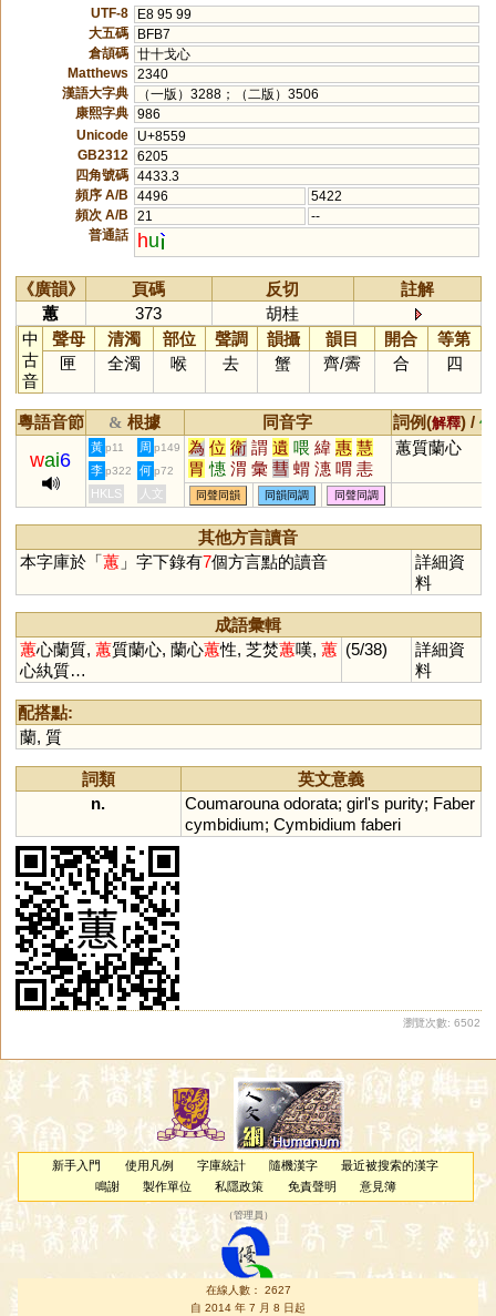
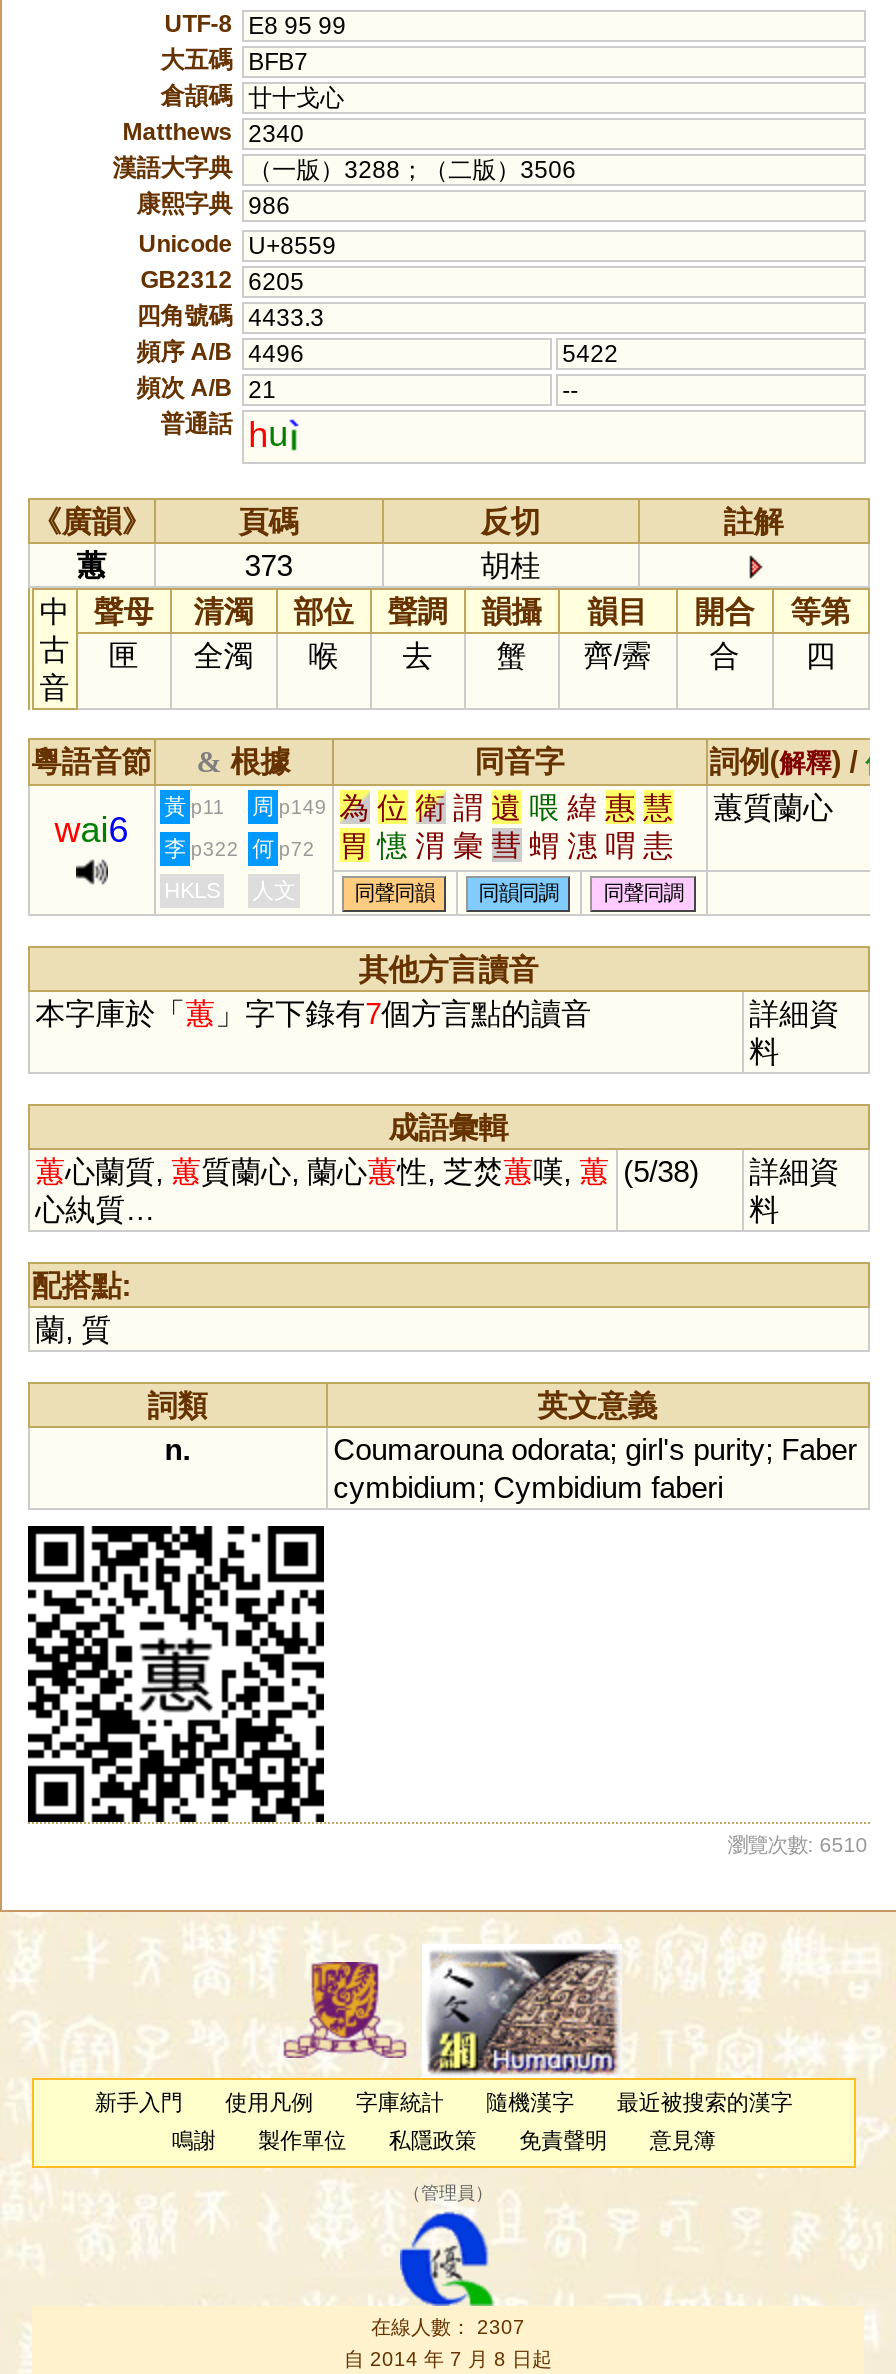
- 瀏覽次數: 6502
+ 瀏覽次數: 6510

- 在線人數： 2627
+ 在線人數： 2307
